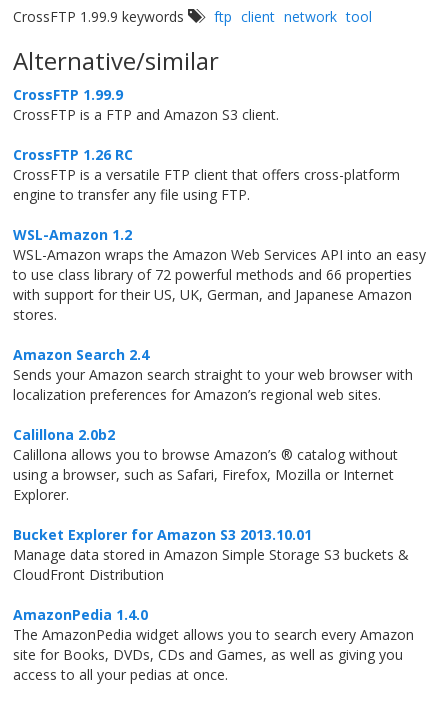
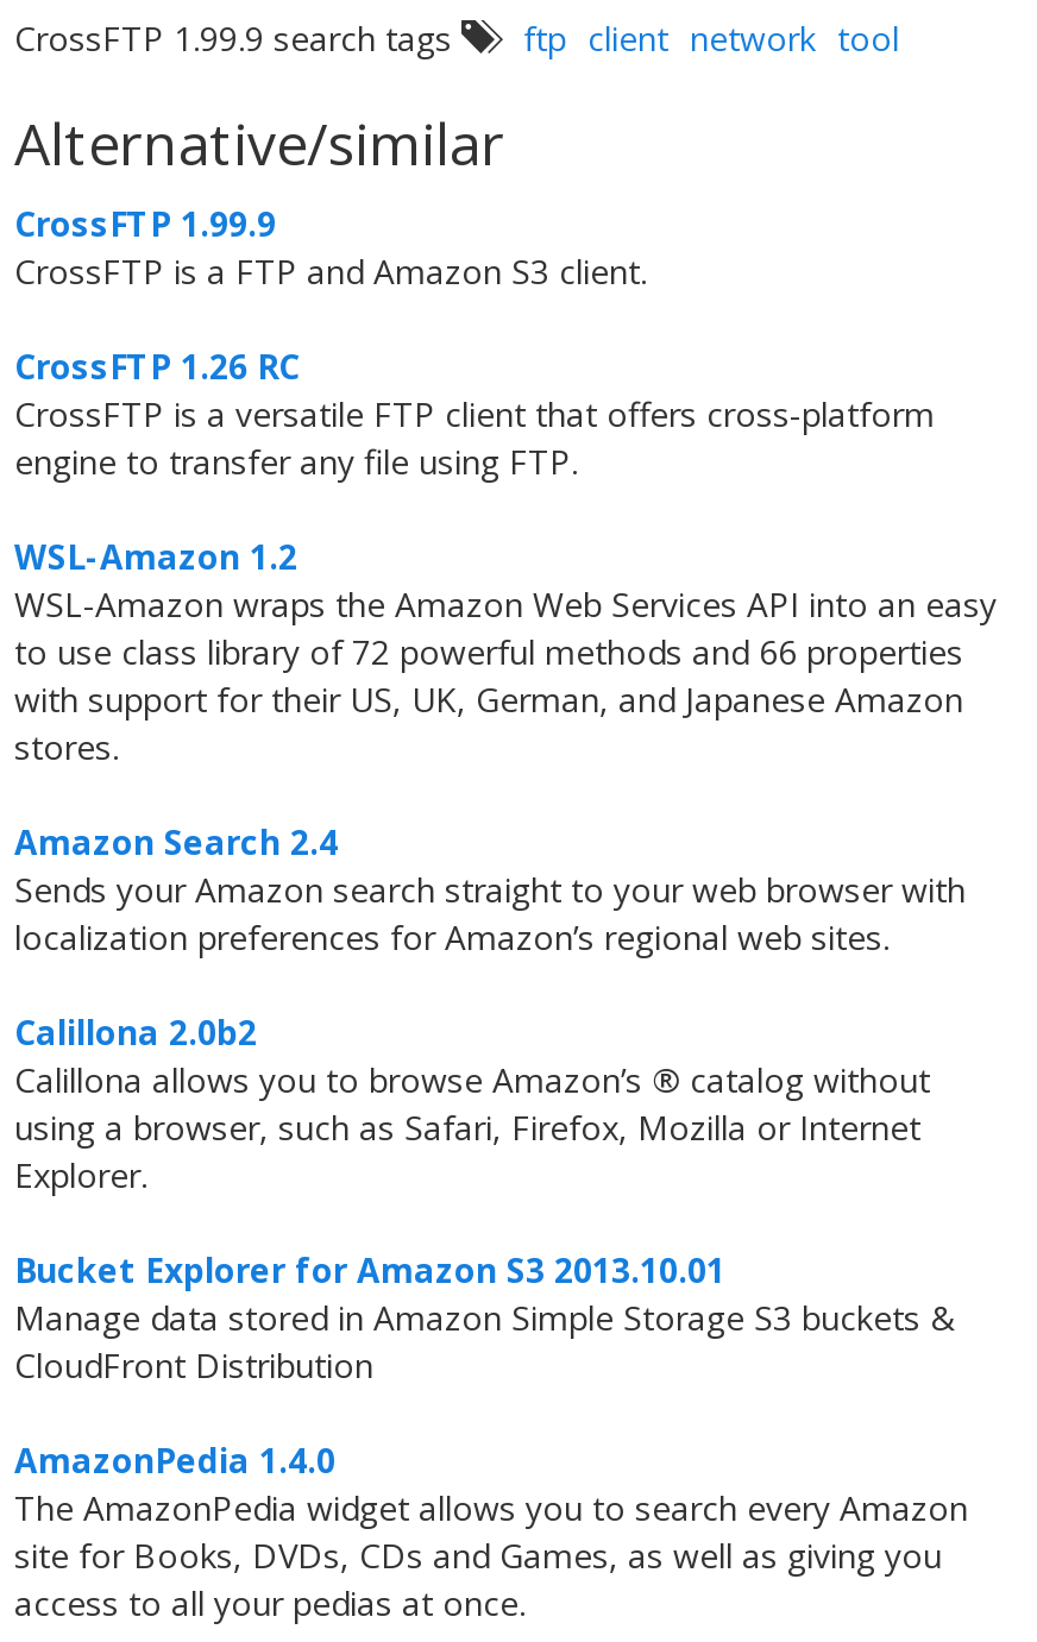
- CrossFTP 1.99.9 keywords
+ CrossFTP 1.99.9 search tags
